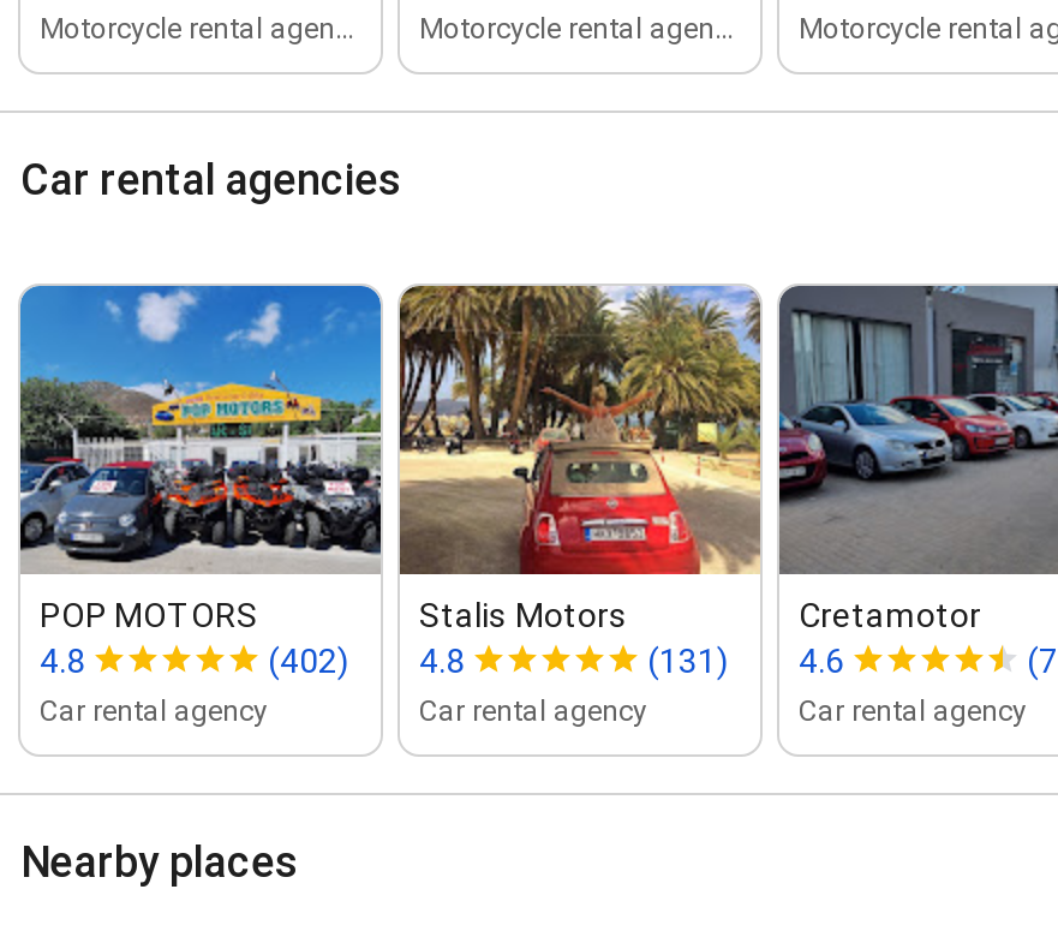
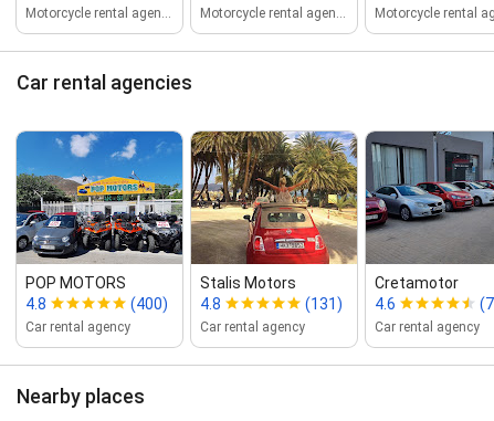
- (402) 4.8
+ (400) 4.8
